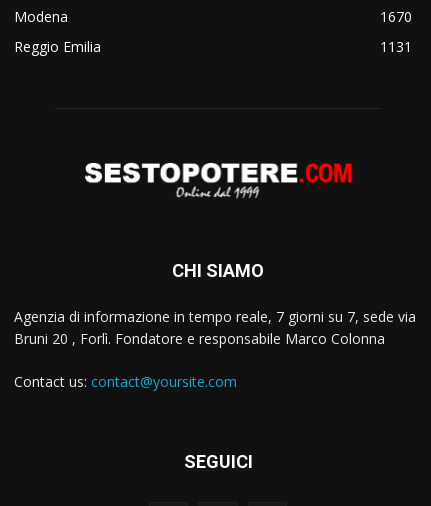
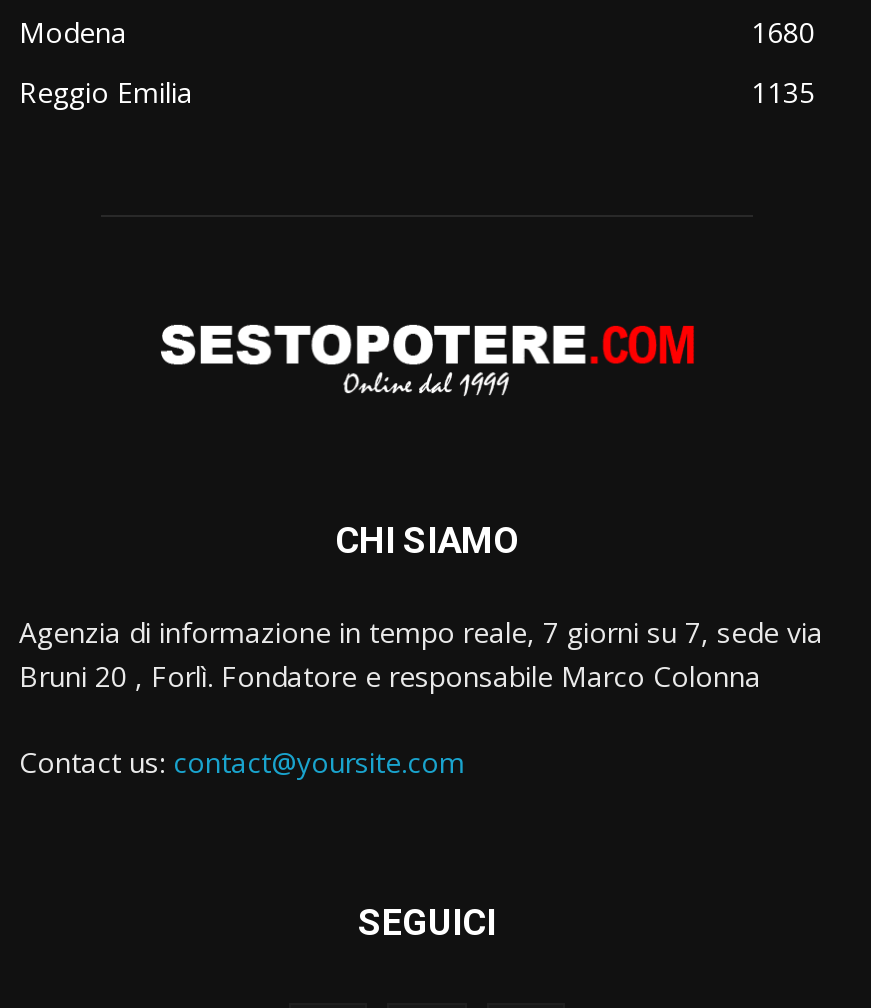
- 1670
+ 1680

- 1131
+ 1135
